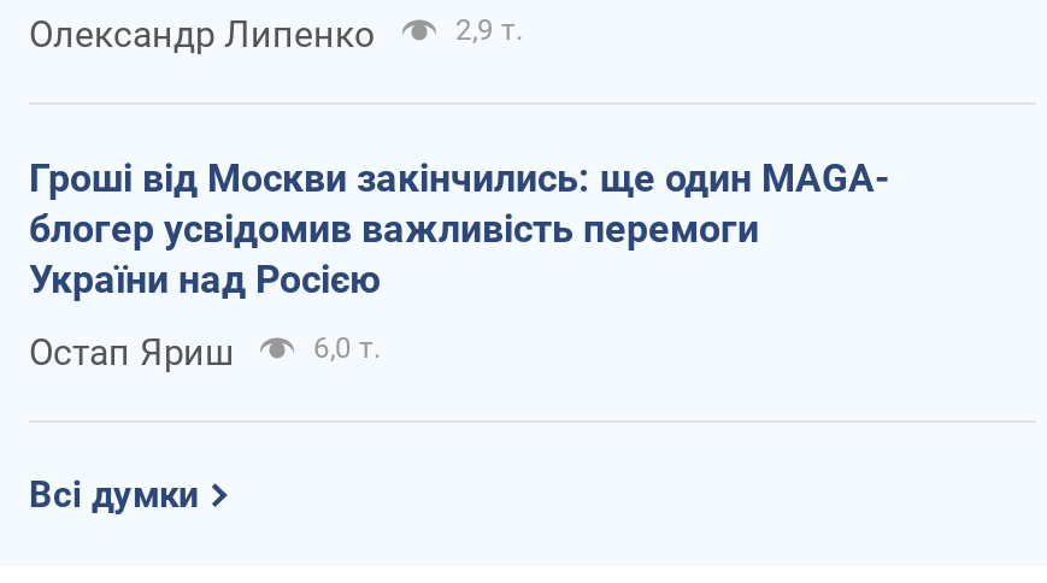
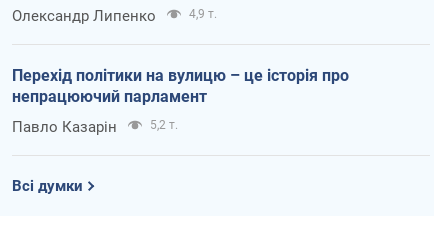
- 2,9 т.
+ 4,9 т.

- Гроші від Москви закінчились: ще один MAGA-
- блогер усвідомив важливість перемоги
- України над Росією
+ Перехід політики на вулицю – це історія про
+ непрацюючий парламент

- Остап Яриш
- 6,0 т.
+ Павло Казарін
+ 5,2 т.
